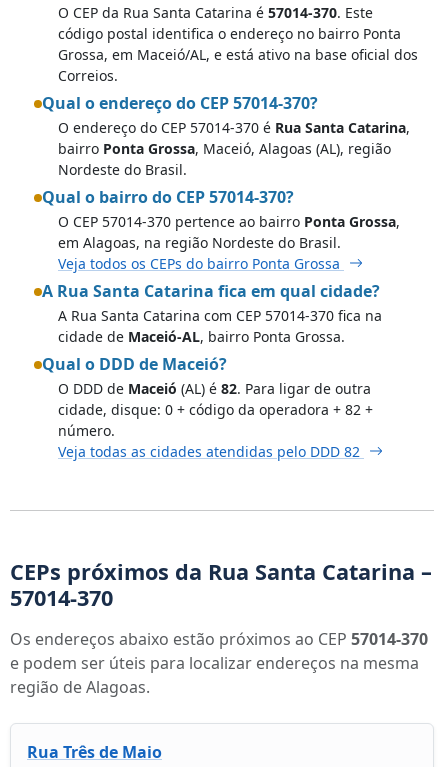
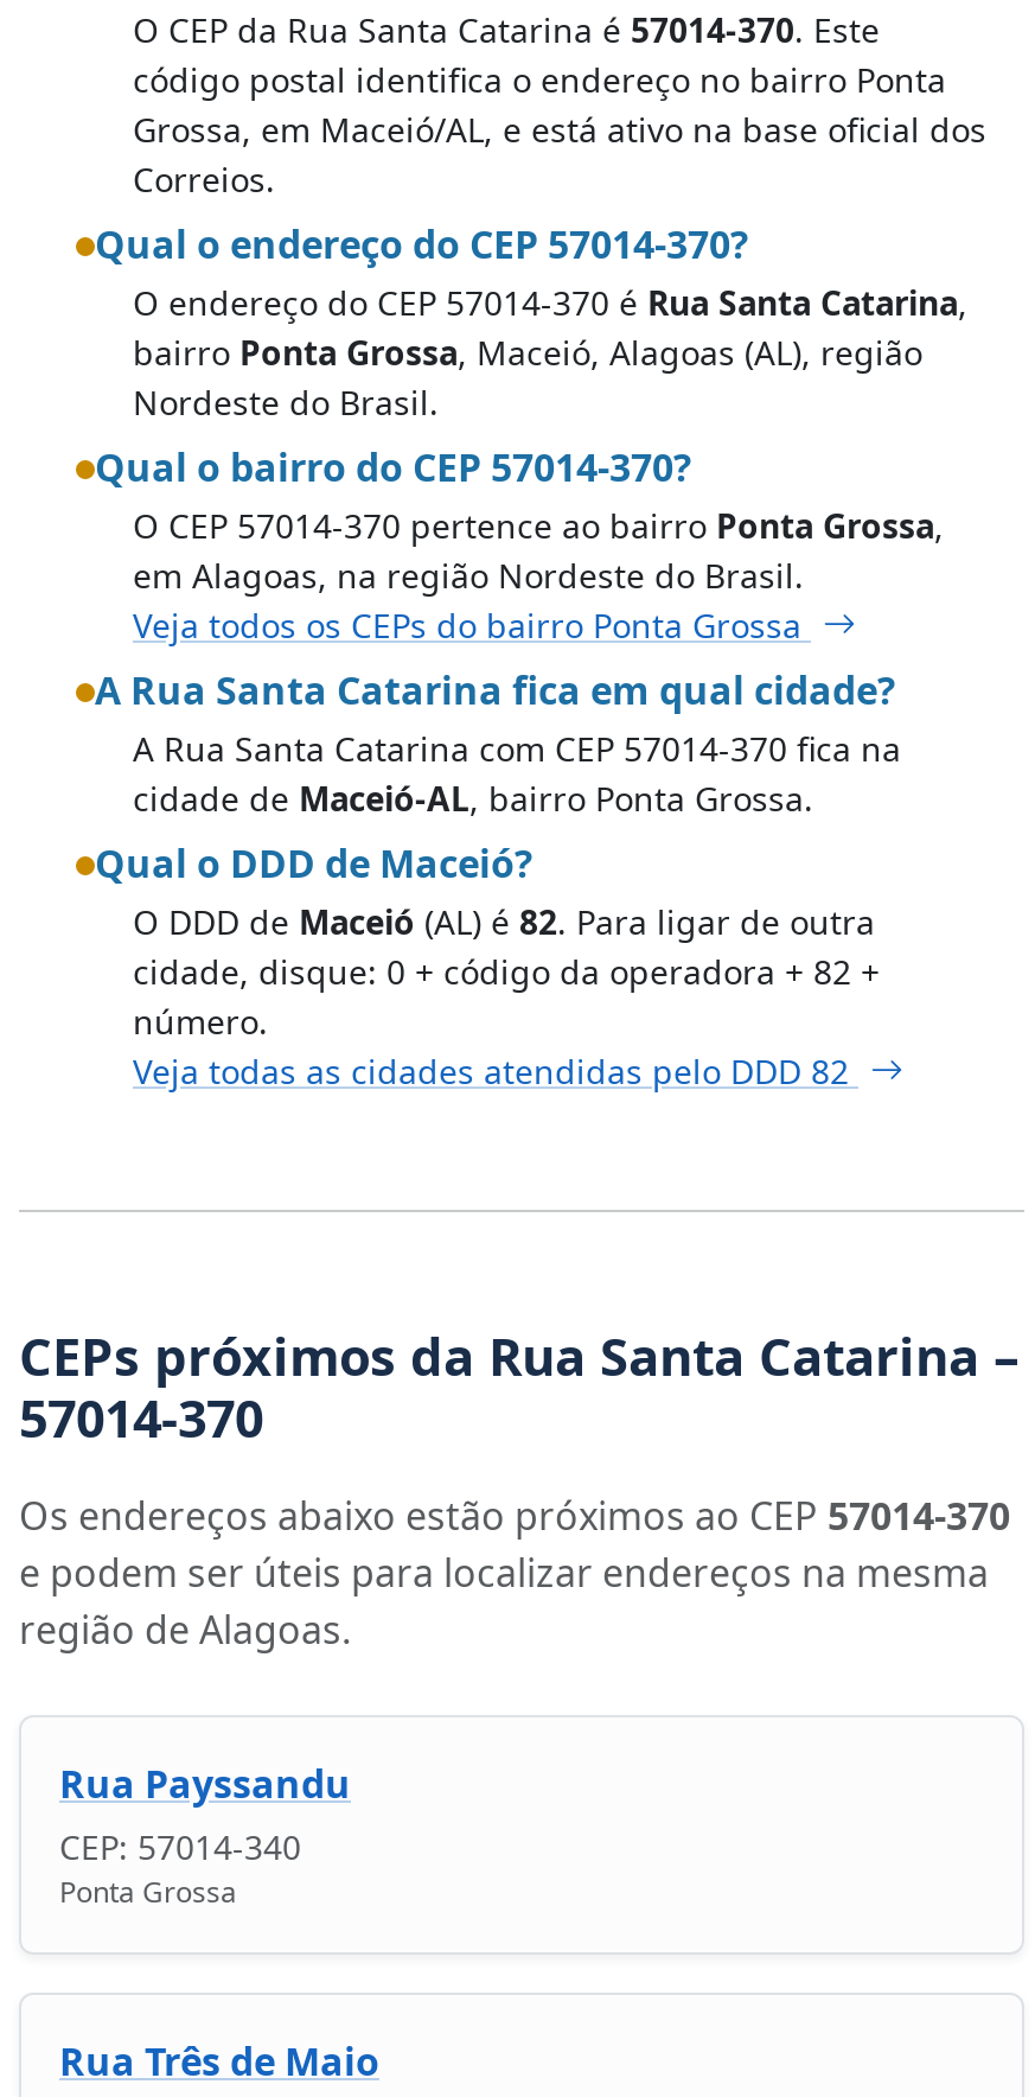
+ Rua Payssandu
+ CEP: 57014-340
+ Ponta Grossa
